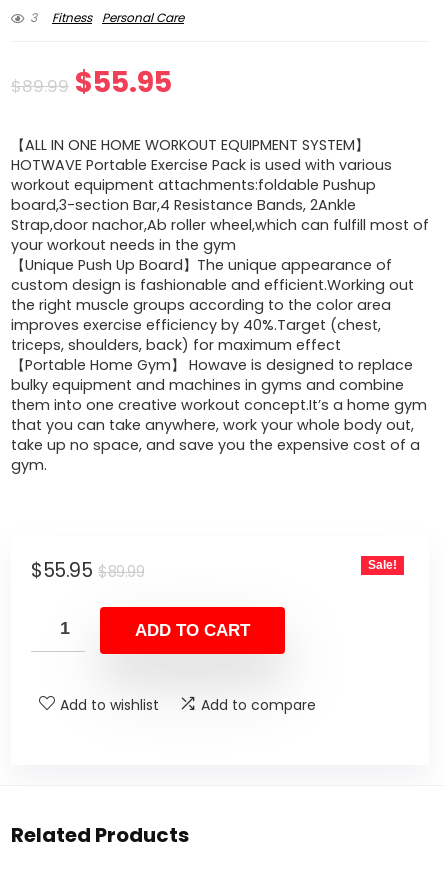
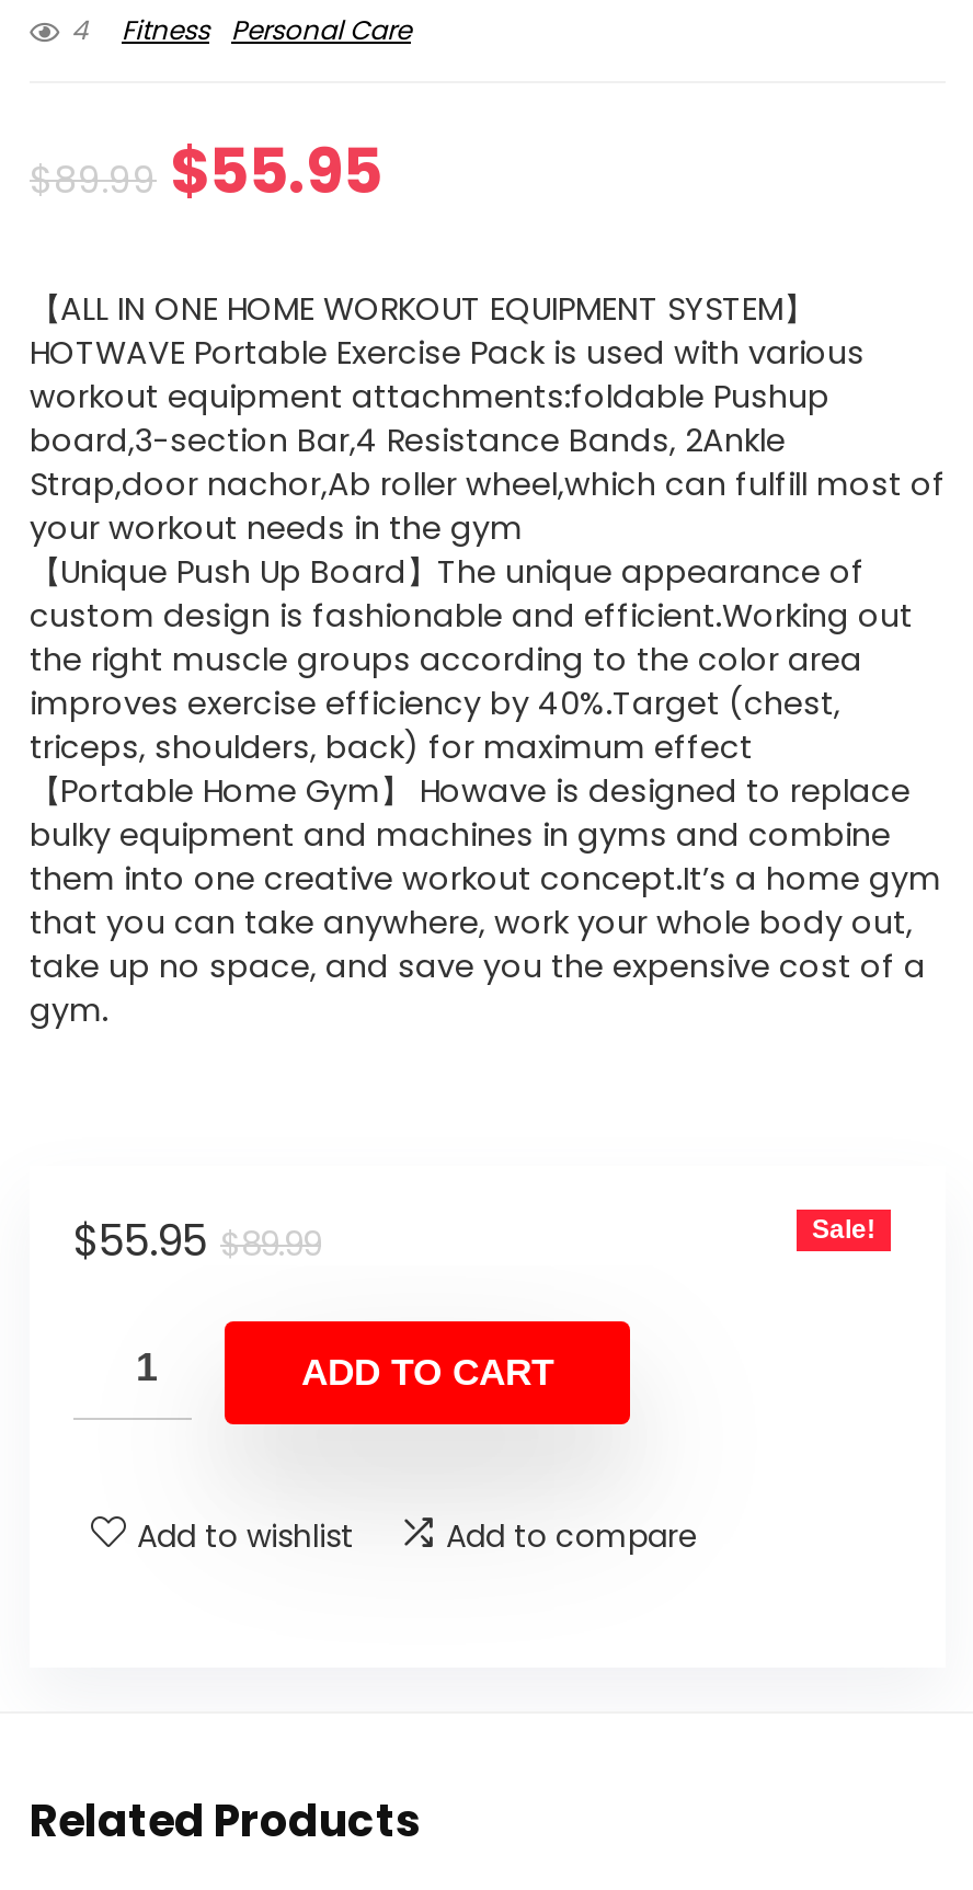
- 3 Fitness Personal Care
+ 4 Fitness Personal Care
